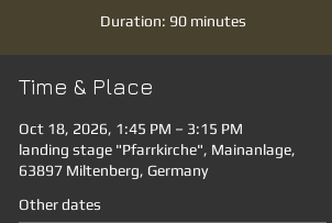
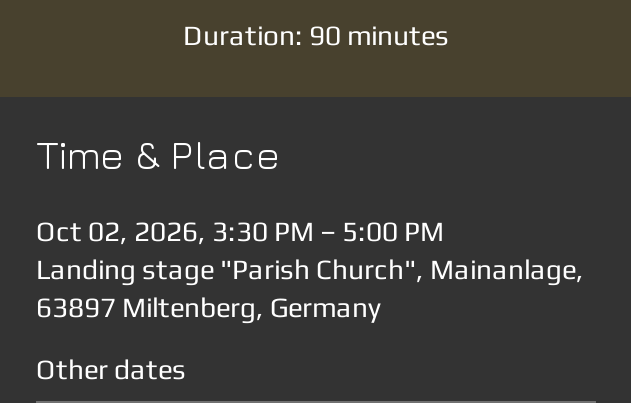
- Oct 18, 2026, 1:45 PM – 3:15 PM
- landing stage "Pfarrkirche", Mainanlage,
+ Oct 02, 2026, 3:30 PM – 5:00 PM
+ Landing stage "Parish Church", Mainanlage,
